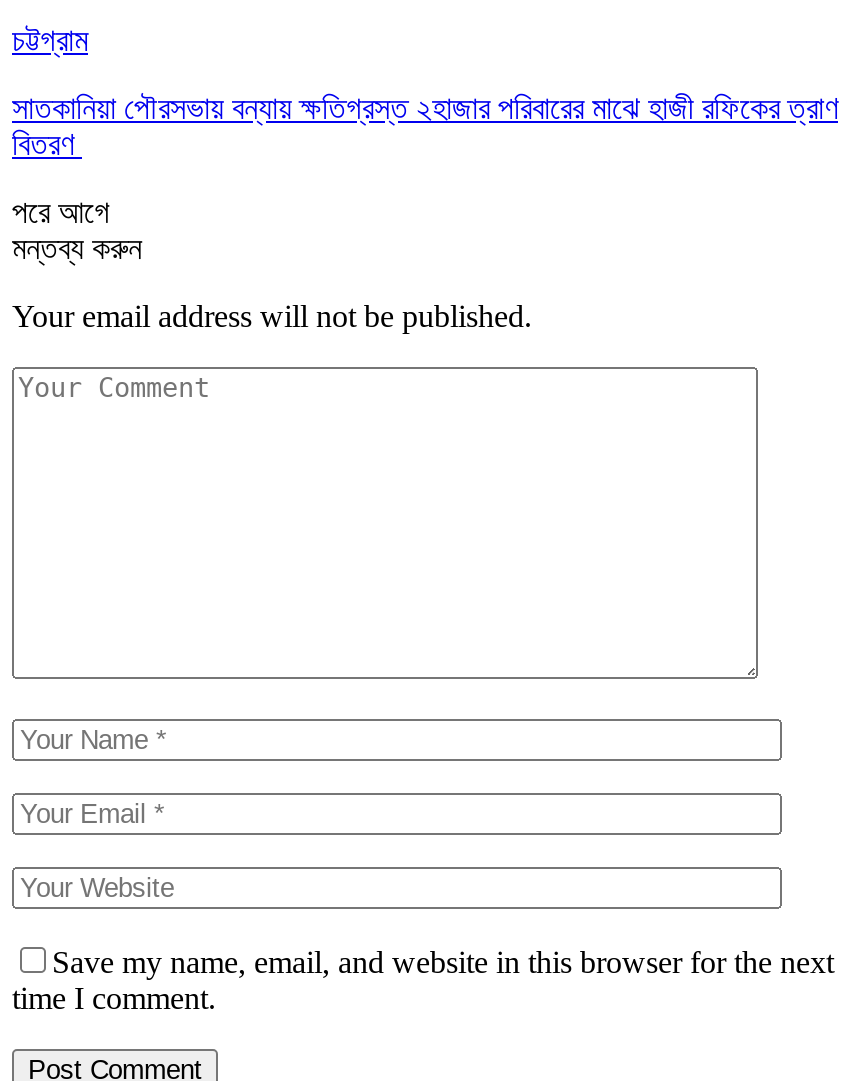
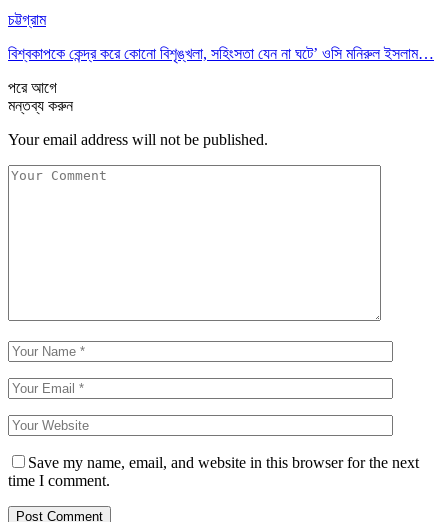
- সাতকানিয়া পৌরসভায় বন্যায় ক্ষতিগ্রস্ত ২হাজার পরিবারের মাঝে হাজী রফিকের ত্রাণ
- বিতরণ
+ বিশ্বকাপকে কেন্দ্র করে কোনো বিশৃঙ্খলা, সহিংসতা যেন না ঘটে’ ওসি মনিরুল ইসলাম…
